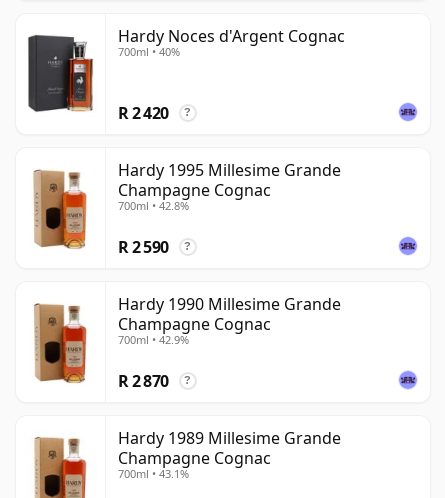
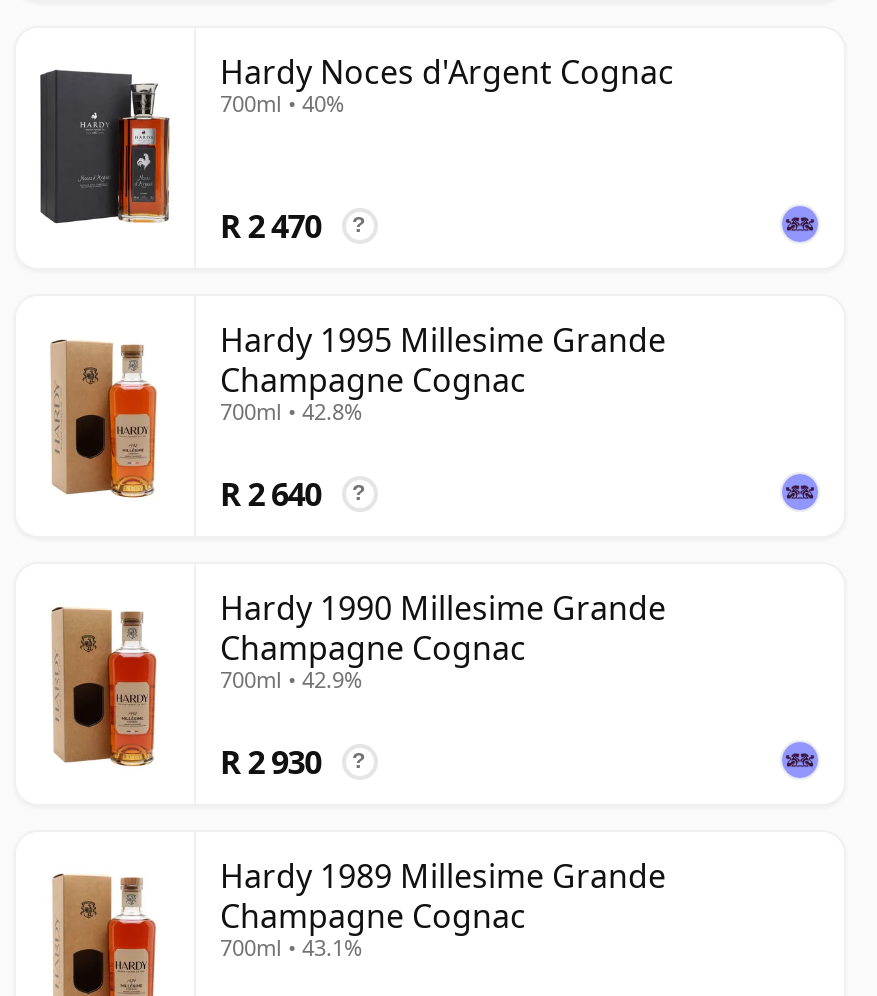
- R 2 420
+ R 2 470

- R 2 590
+ R 2 640

- R 2 870
+ R 2 930
